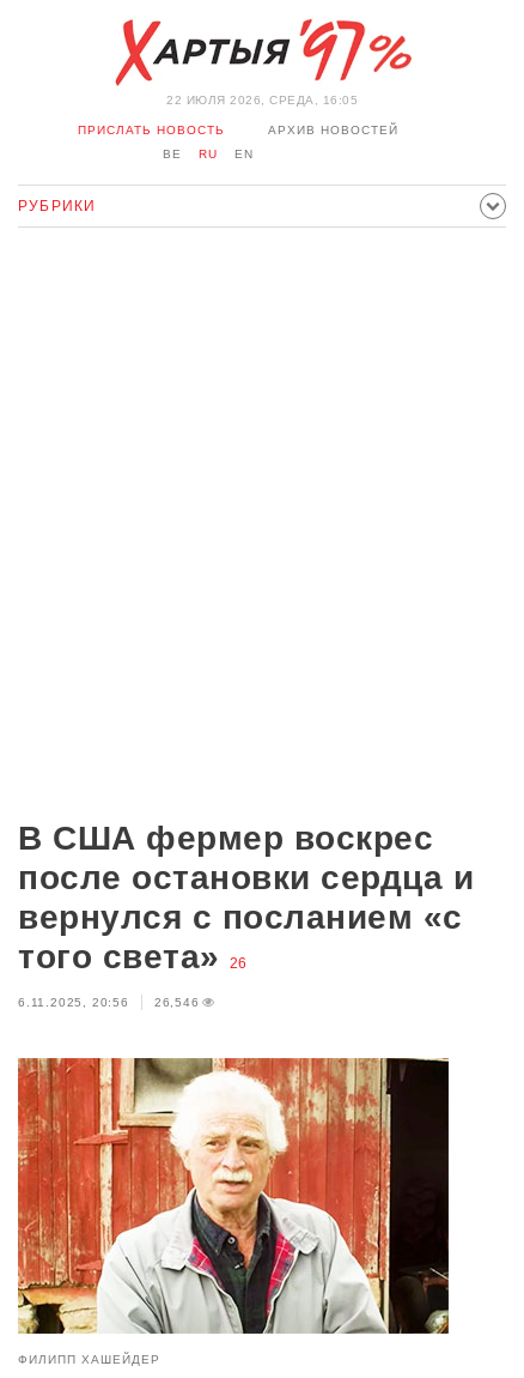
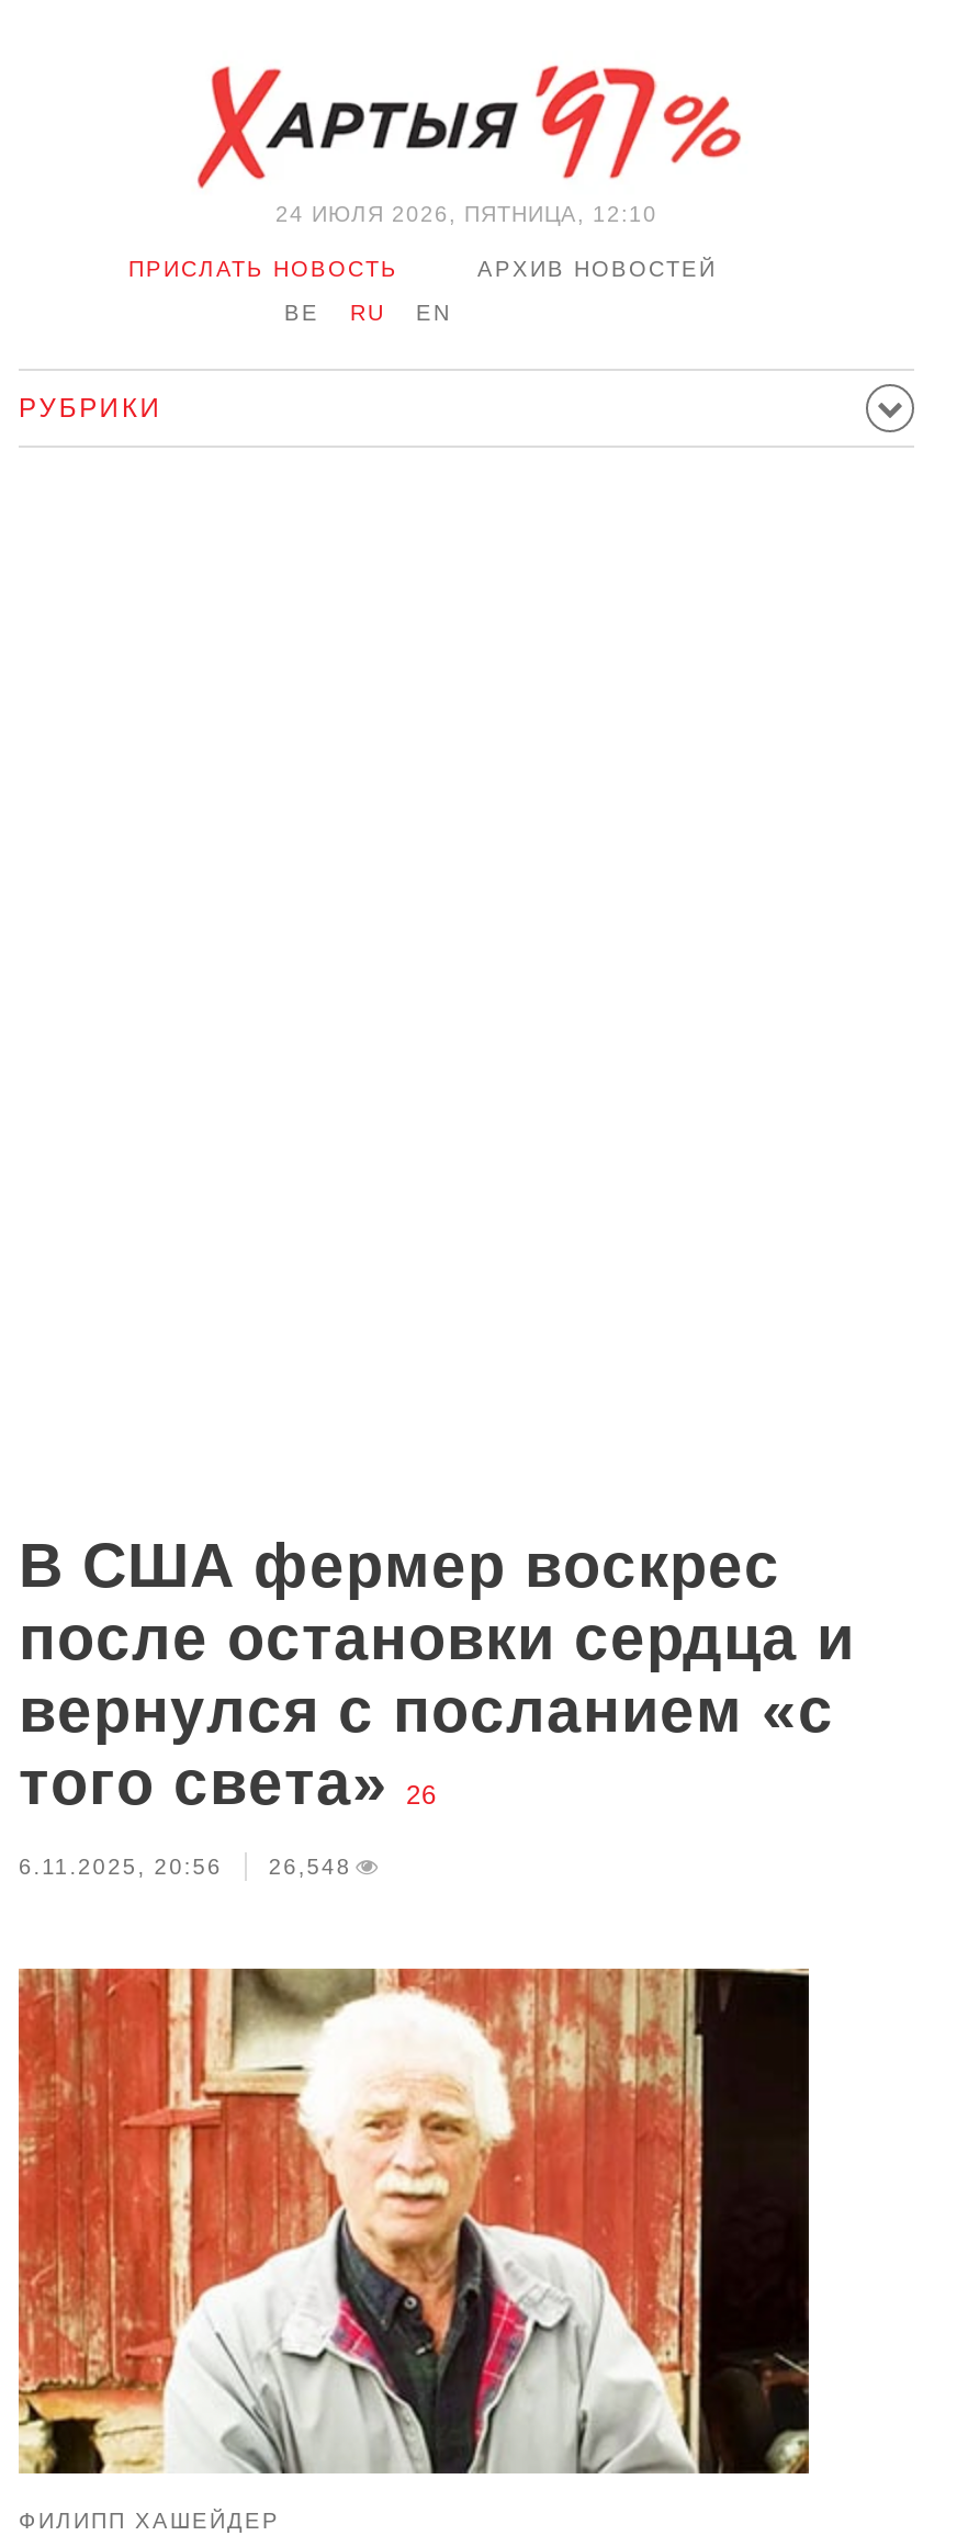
- 22 ИЮЛЯ 2026, СРЕДА, 16:05
+ 24 ИЮЛЯ 2026, ПЯТНИЦА, 12:10

- 6.11.2025, 20:56 26,546
+ 6.11.2025, 20:56 26,548
